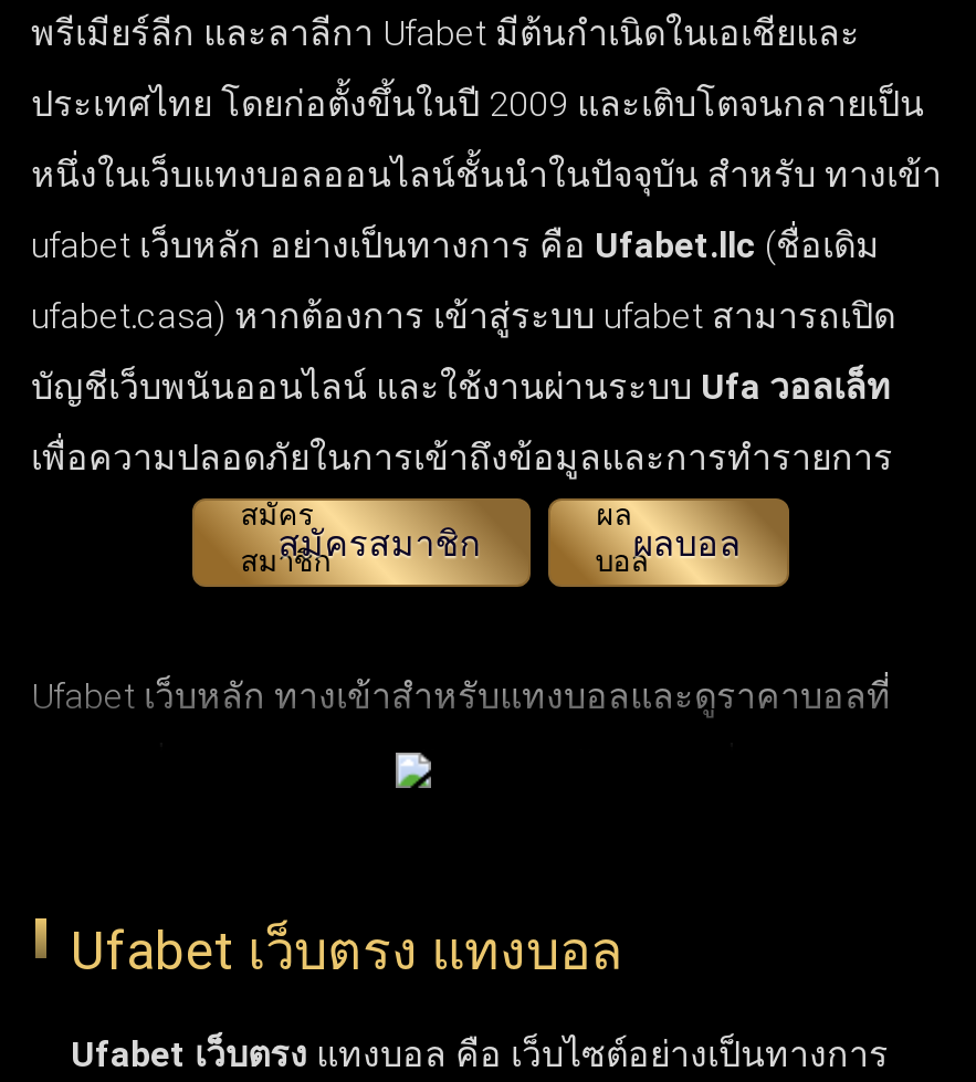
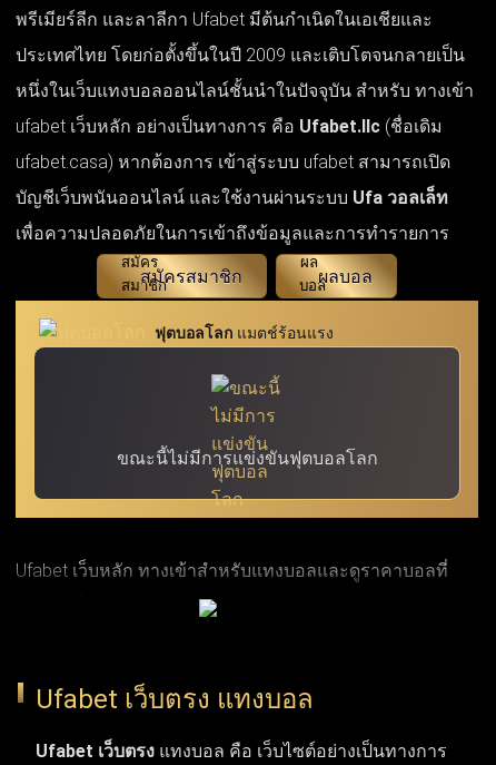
+ [image]
+ ฟุตบอลโลก แมตช์ร้อนแรง

+ ขณะนี้ไม่มีการแข่งขันฟุตบอลโลก
